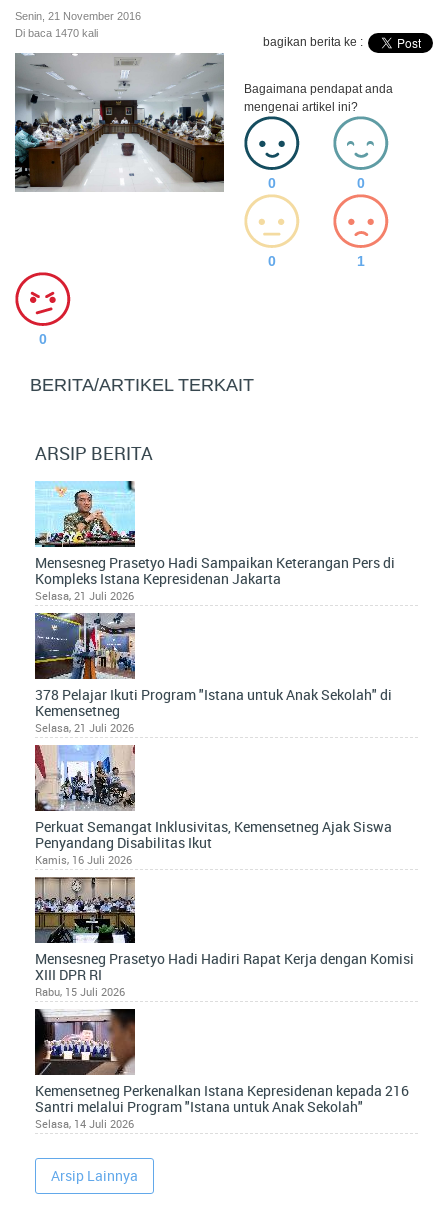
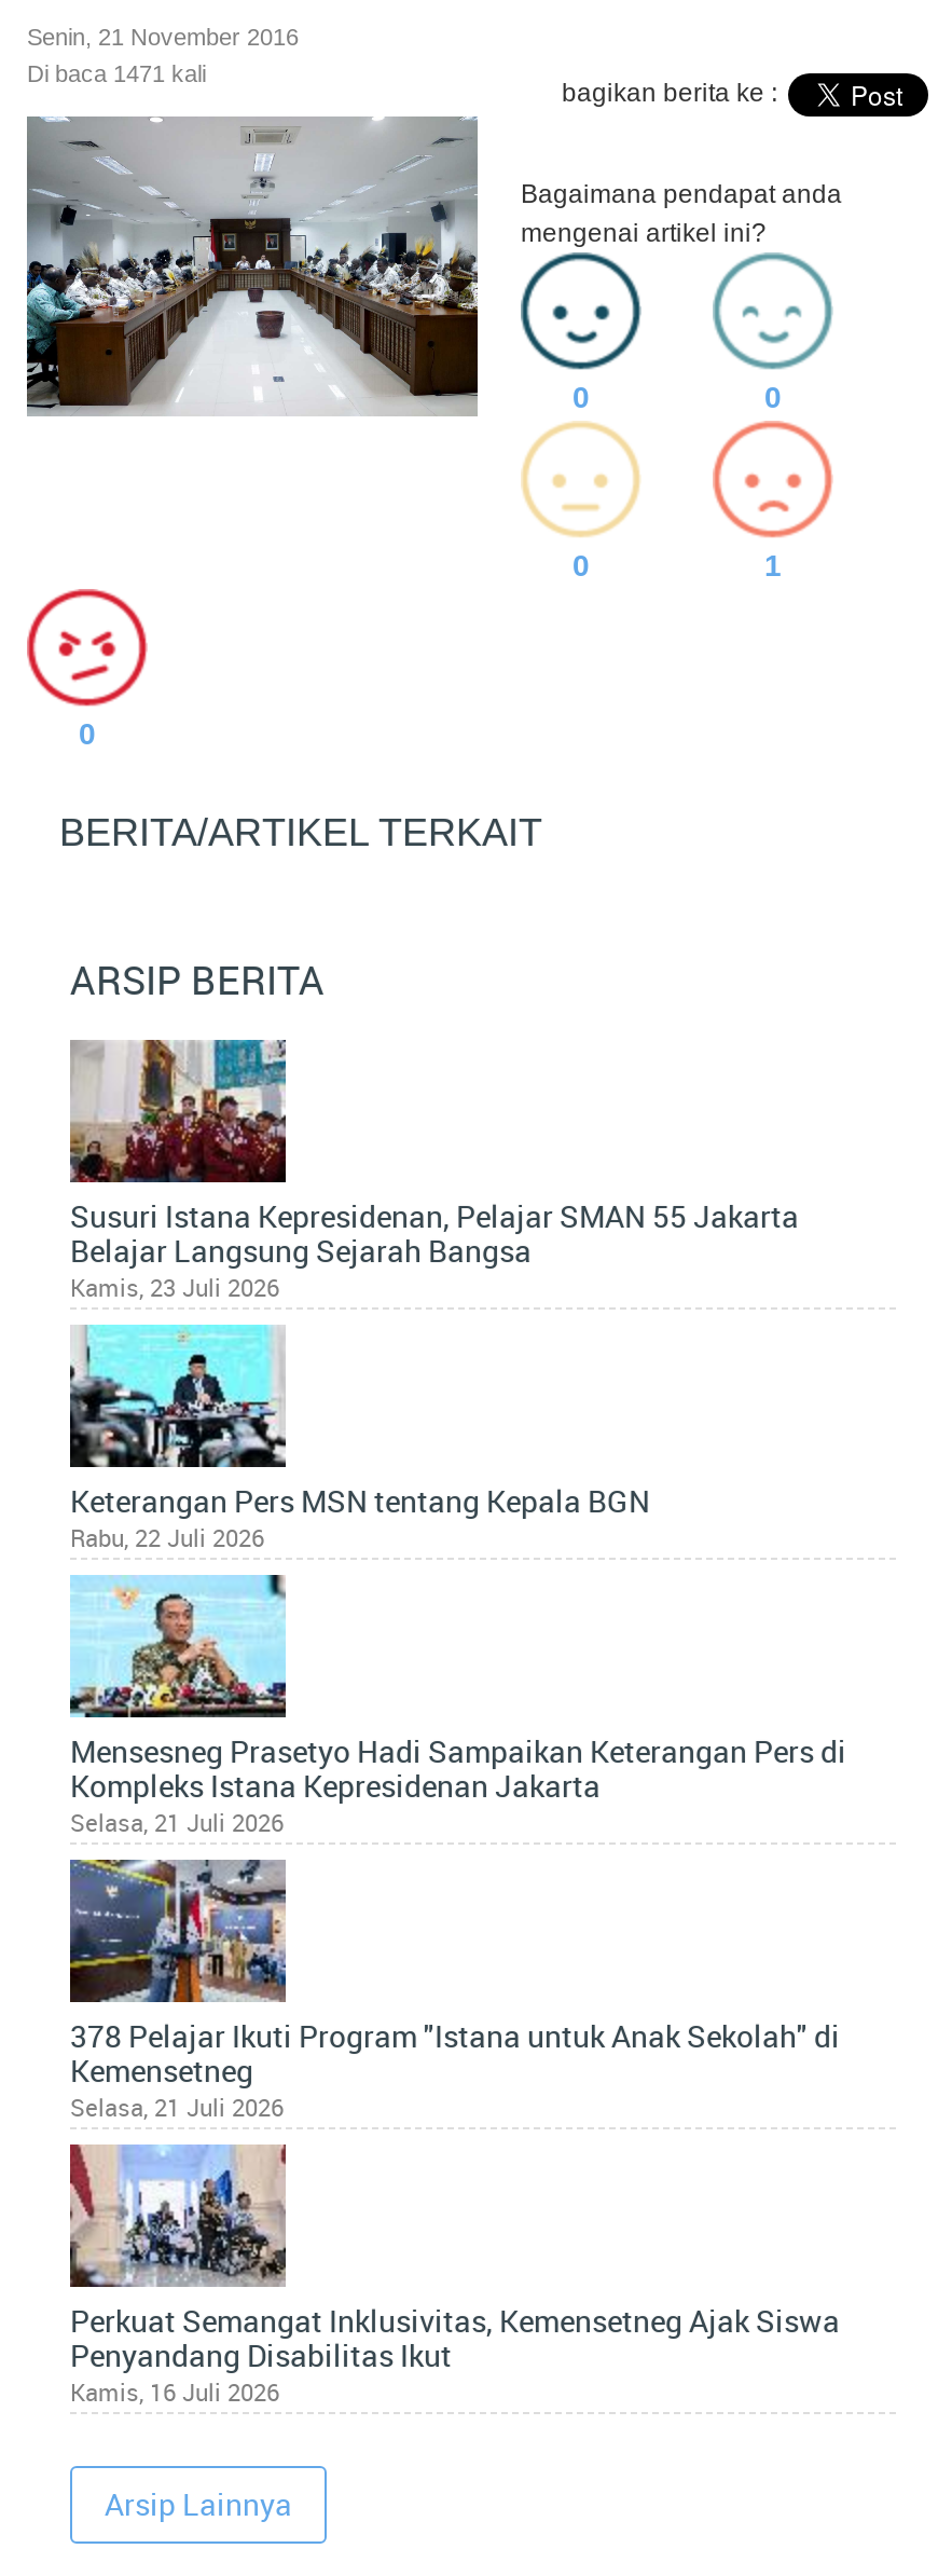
- Di baca 1470 kali
+ Di baca 1471 kali

+ [image]
+ Susuri Istana Kepresidenan, Pelajar SMAN 55 Jakarta
+ Belajar Langsung Sejarah Bangsa
+ Kamis, 23 Juli 2026

+ [image]
+ Keterangan Pers MSN tentang Kepala BGN
+ Rabu, 22 Juli 2026

moved down: [image] | Mensesneg Prasetyo Hadi Sampaikan Keterangan Pers di | Kompleks Istana Kepresidenan Jakarta | ... | Penyandang Disabilitas Ikut | Kamis, 16 Juli 2026

- [image]
- Mensesneg Prasetyo Hadi Hadiri Rapat Kerja dengan Komisi
- XIII DPR RI
- Rabu, 15 Juli 2026

- [image]
- Kemensetneg Perkenalkan Istana Kepresidenan kepada 216
- Santri melalui Program "Istana untuk Anak Sekolah"
- Selasa, 14 Juli 2026
